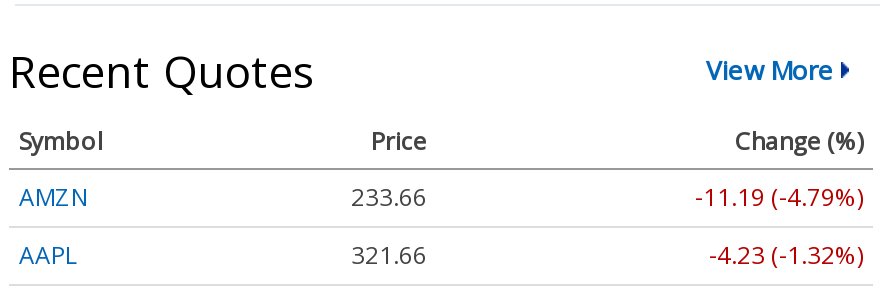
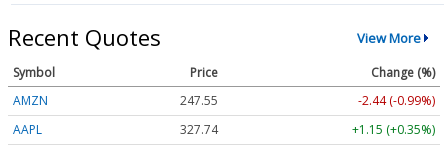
- 233.66
+ 247.55

- -11.19 (-4.79%)
+ -2.44 (-0.99%)

- 321.66
+ 327.74

- -4.23 (-1.32%)
+ +1.15 (+0.35%)
